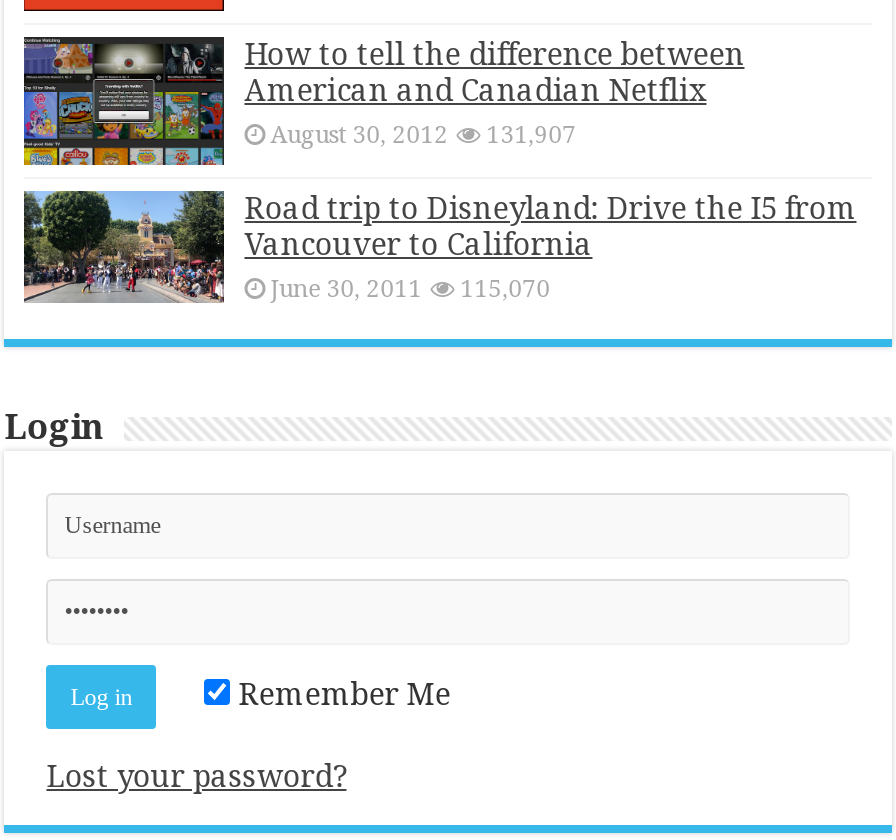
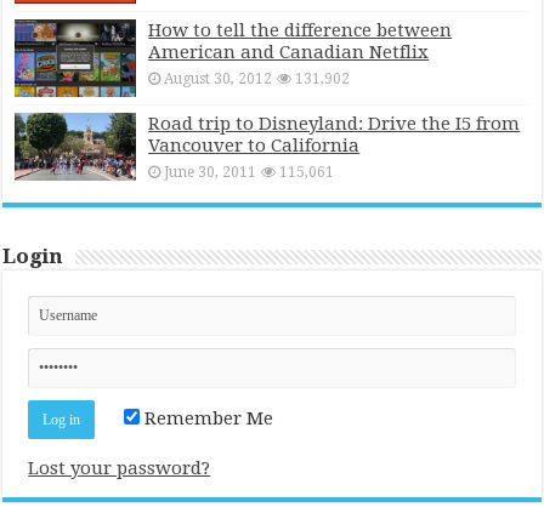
- August 30, 2012 131,907
+ August 30, 2012 131,902

- June 30, 2011 115,070
+ June 30, 2011 115,061
